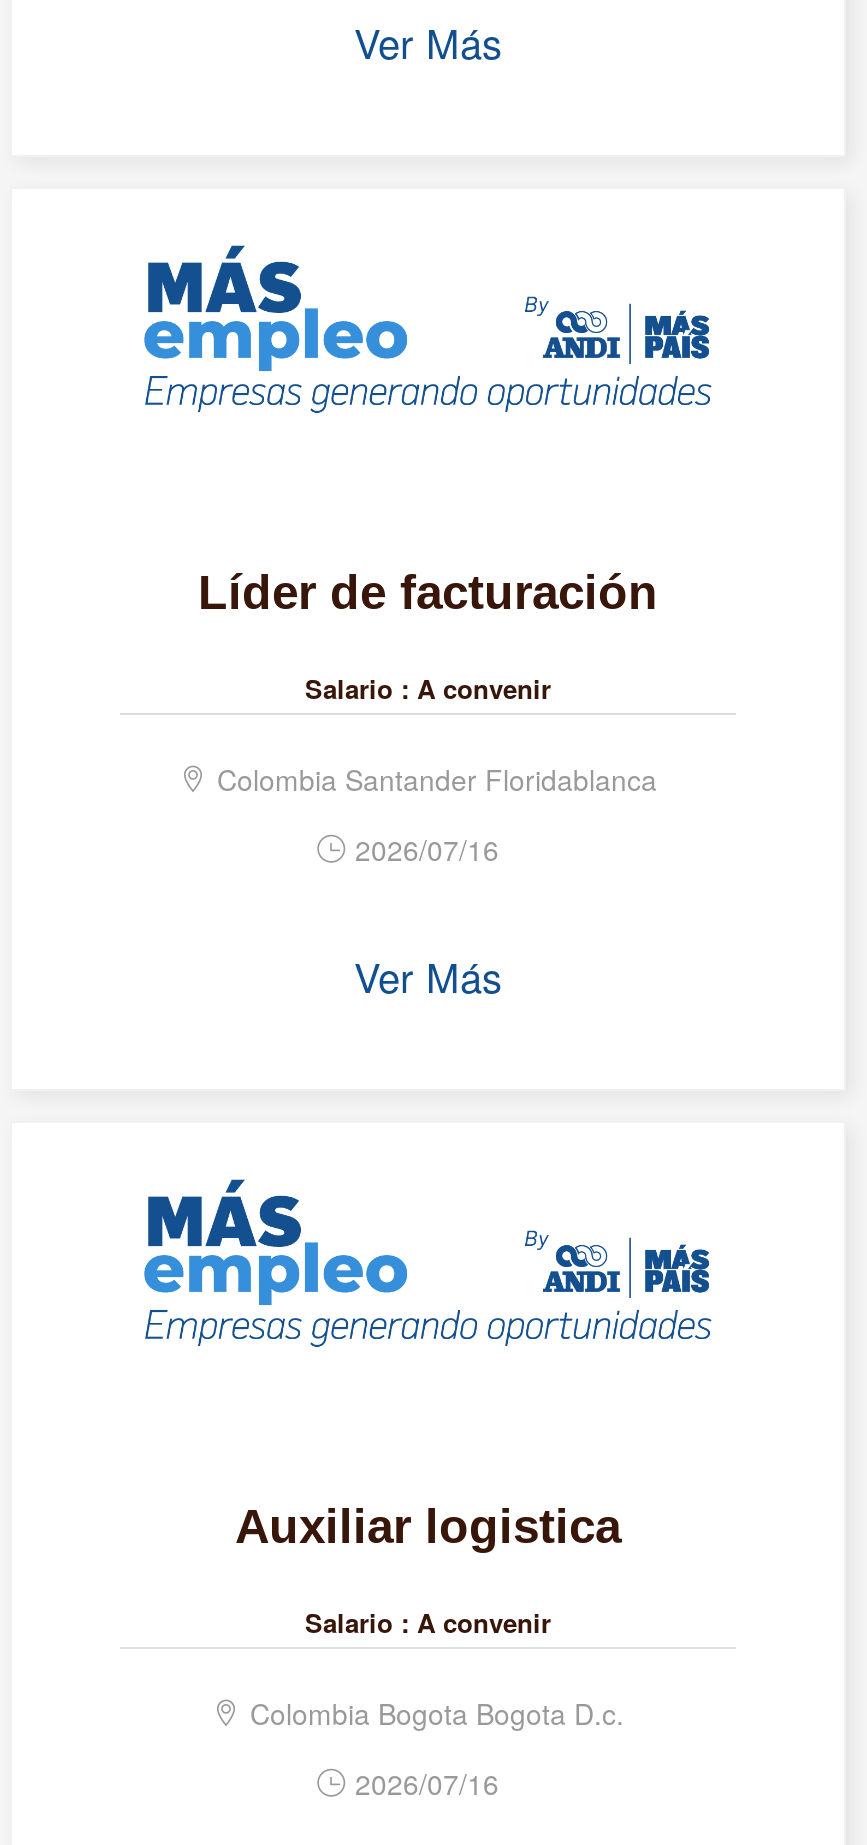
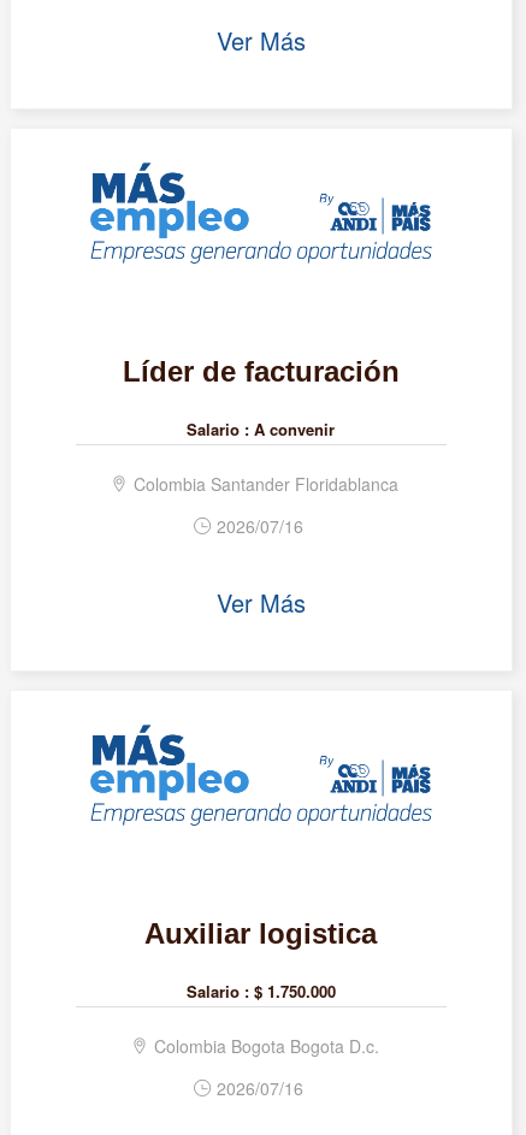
- Salario : A convenir
+ Salario : $ 1.750.000
